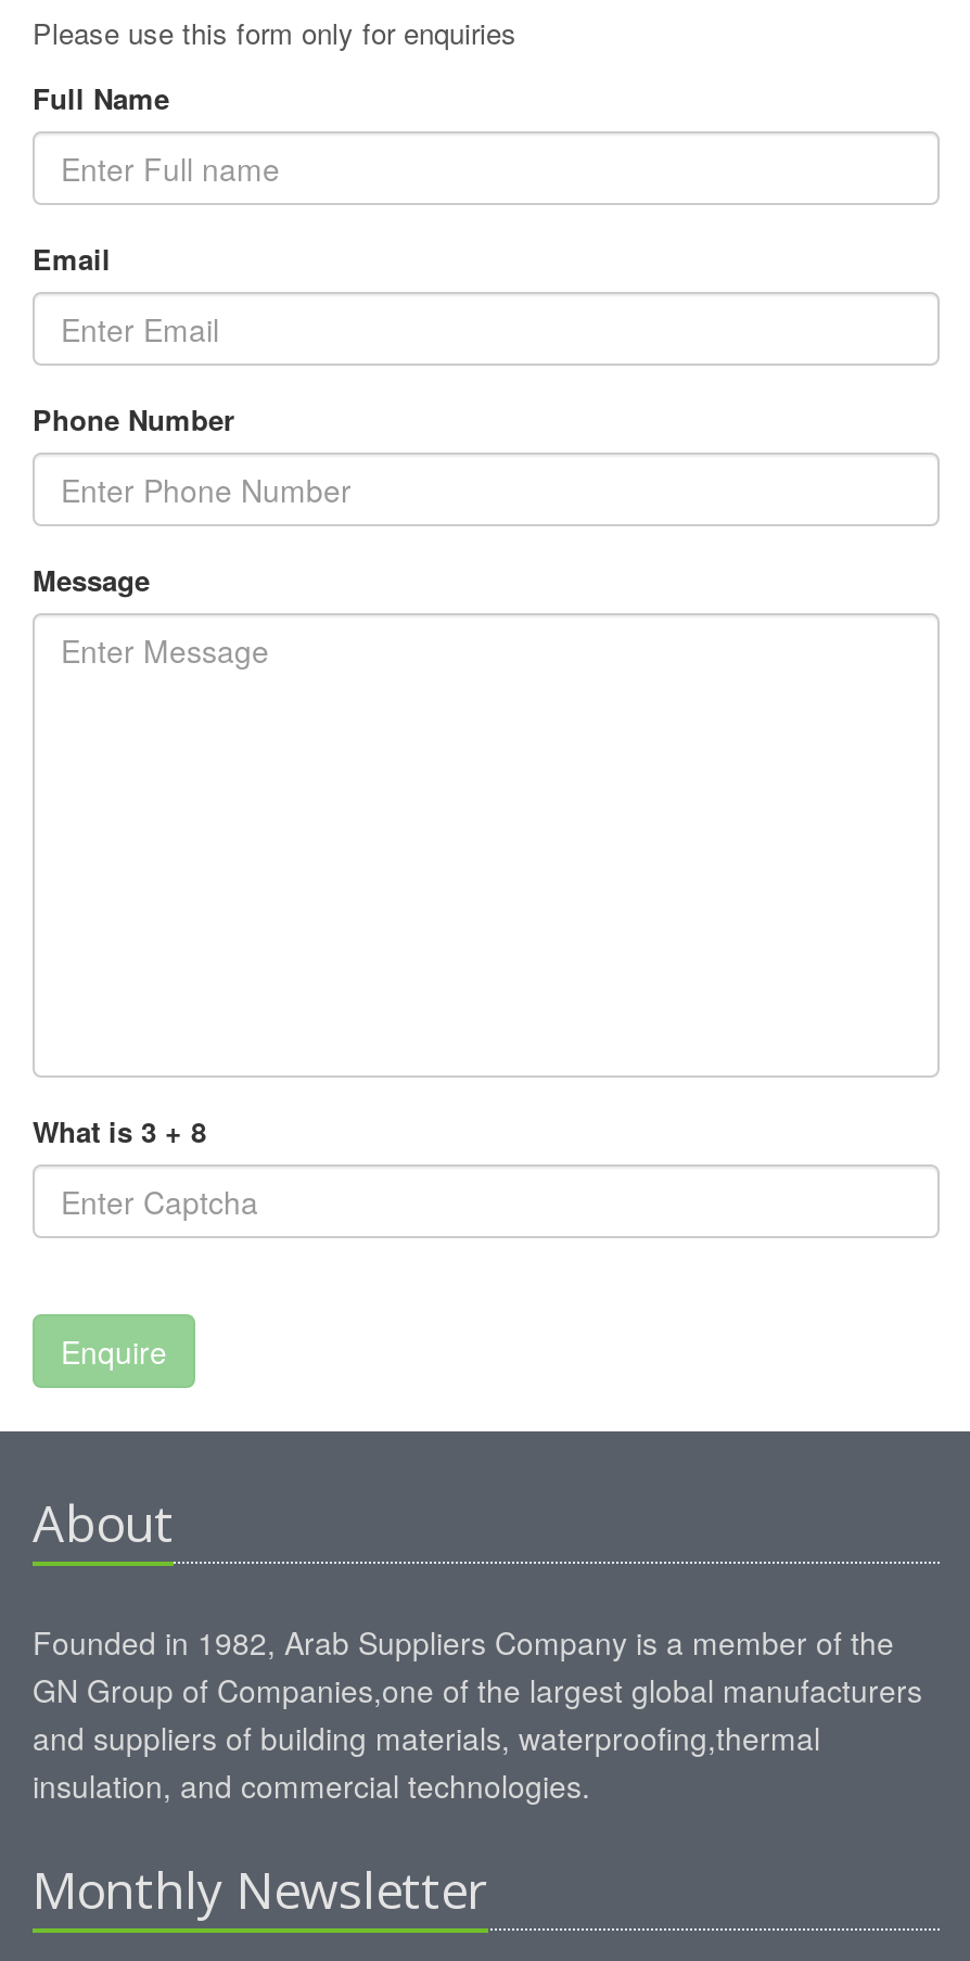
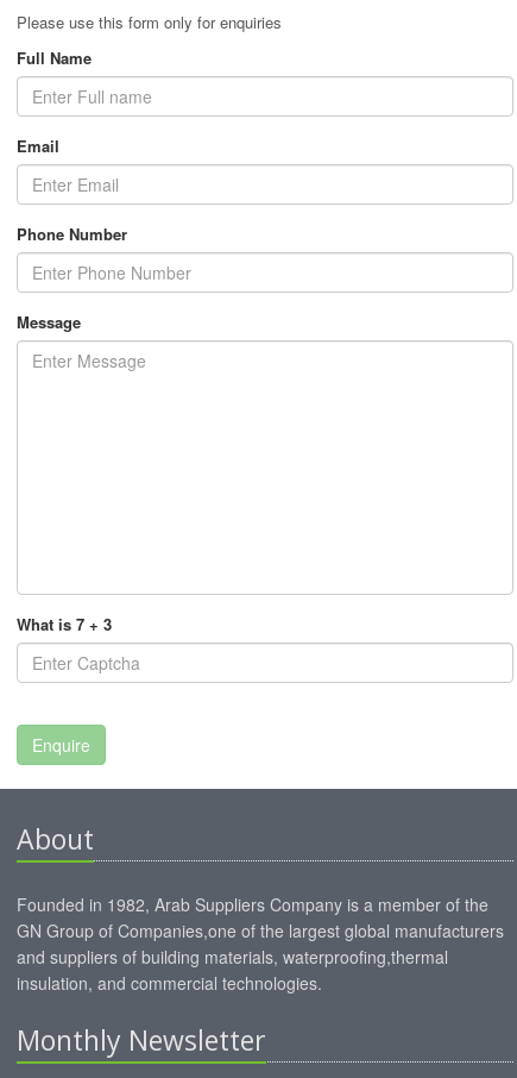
- What is 3 + 8
+ What is 7 + 3
